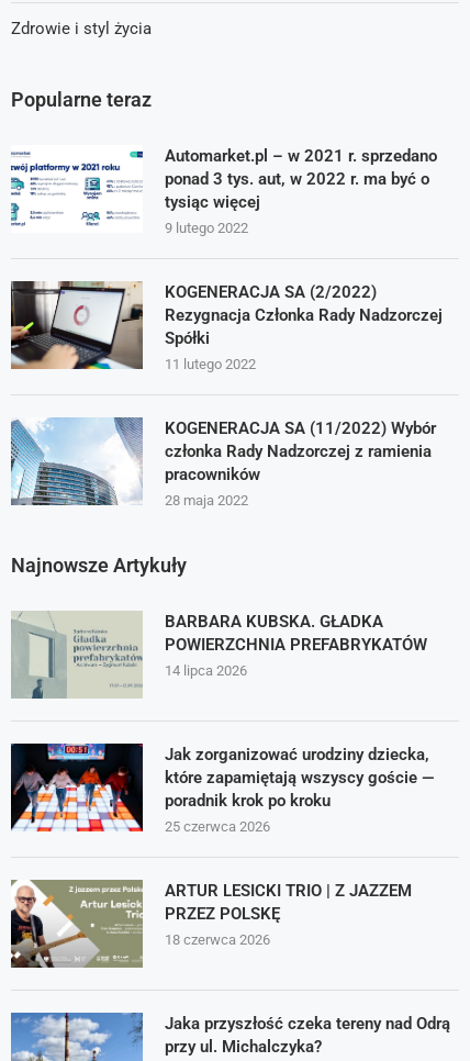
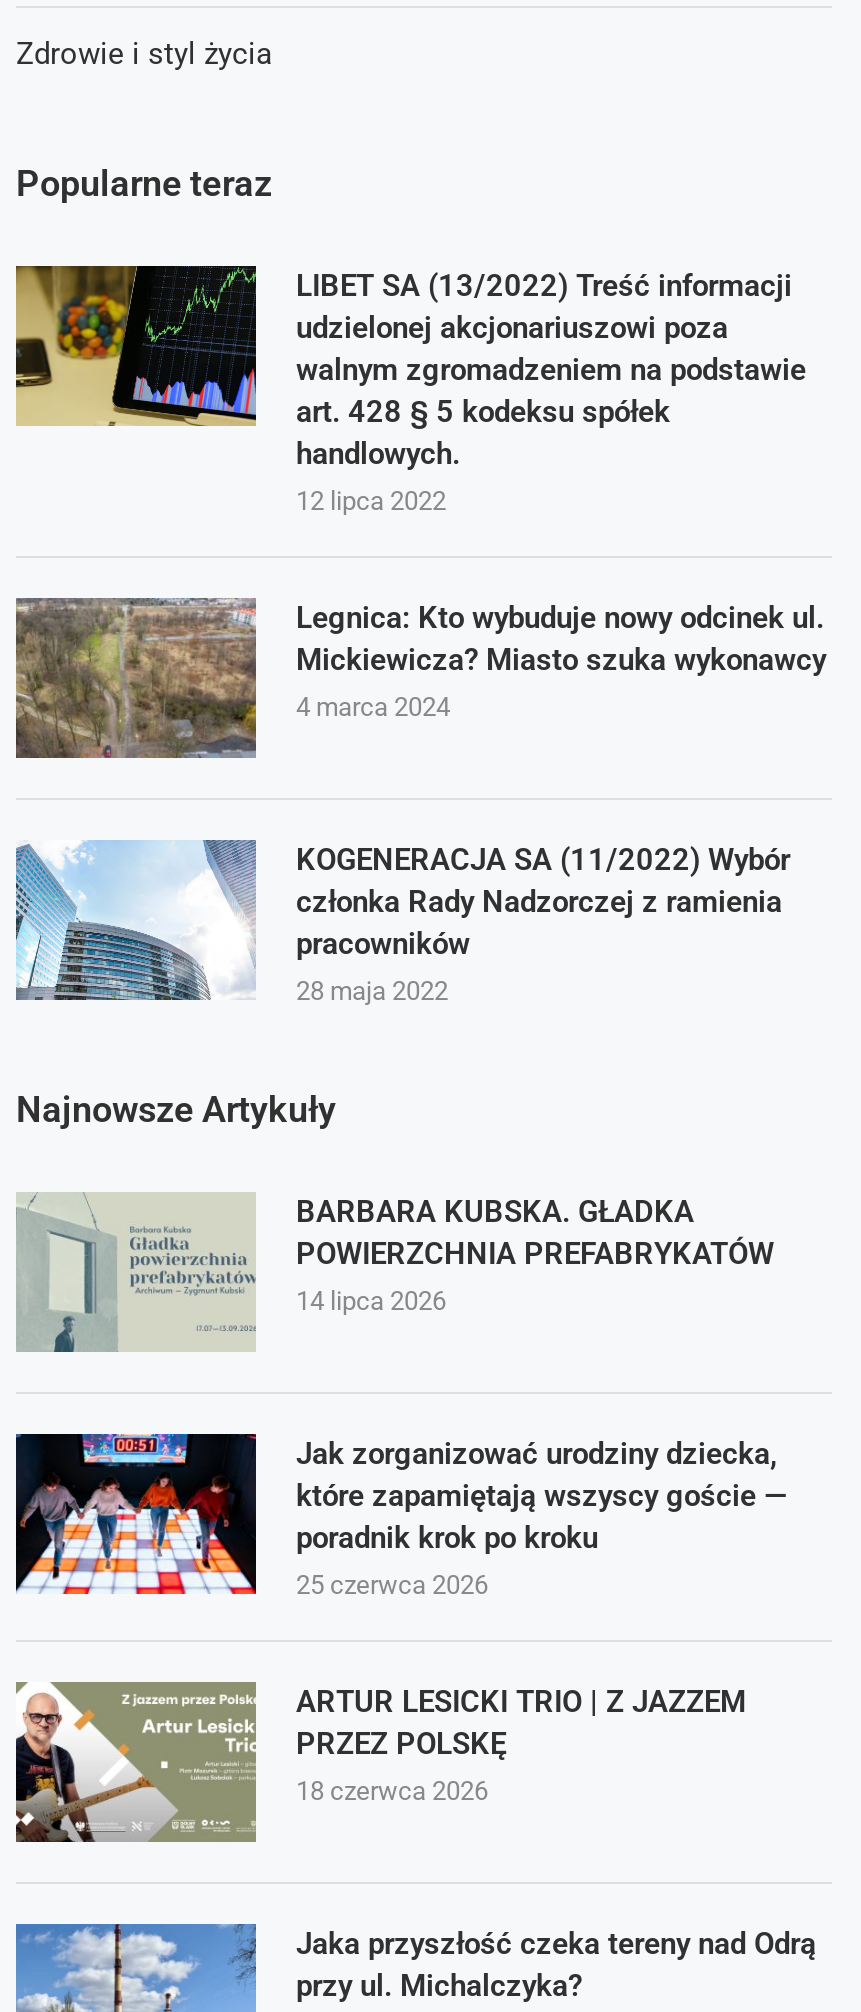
- [image]
- Automarket.pl – w 2021 r. sprzedano
- ponad 3 tys. aut, w 2022 r. ma być o
- tysiąc więcej
- 9 lutego 2022
+ [image]
+ LIBET SA (13/2022) Treść informacji
+ udzielonej akcjonariuszowi poza
+ walnym zgromadzeniem na podstawie
+ art. 428 § 5 kodeksu spółek
+ handlowych.
+ 12 lipca 2022

- [image]
- KOGENERACJA SA (2/2022)
- Rezygnacja Członka Rady Nadzorczej
- Spółki
- 11 lutego 2022
+ [image]
+ Legnica: Kto wybuduje nowy odcinek ul.
+ Mickiewicza? Miasto szuka wykonawcy
+ 4 marca 2024
